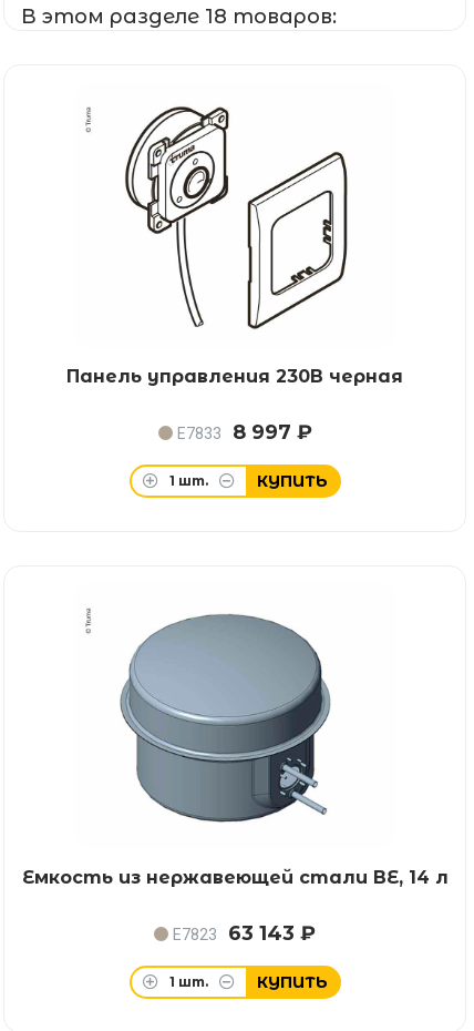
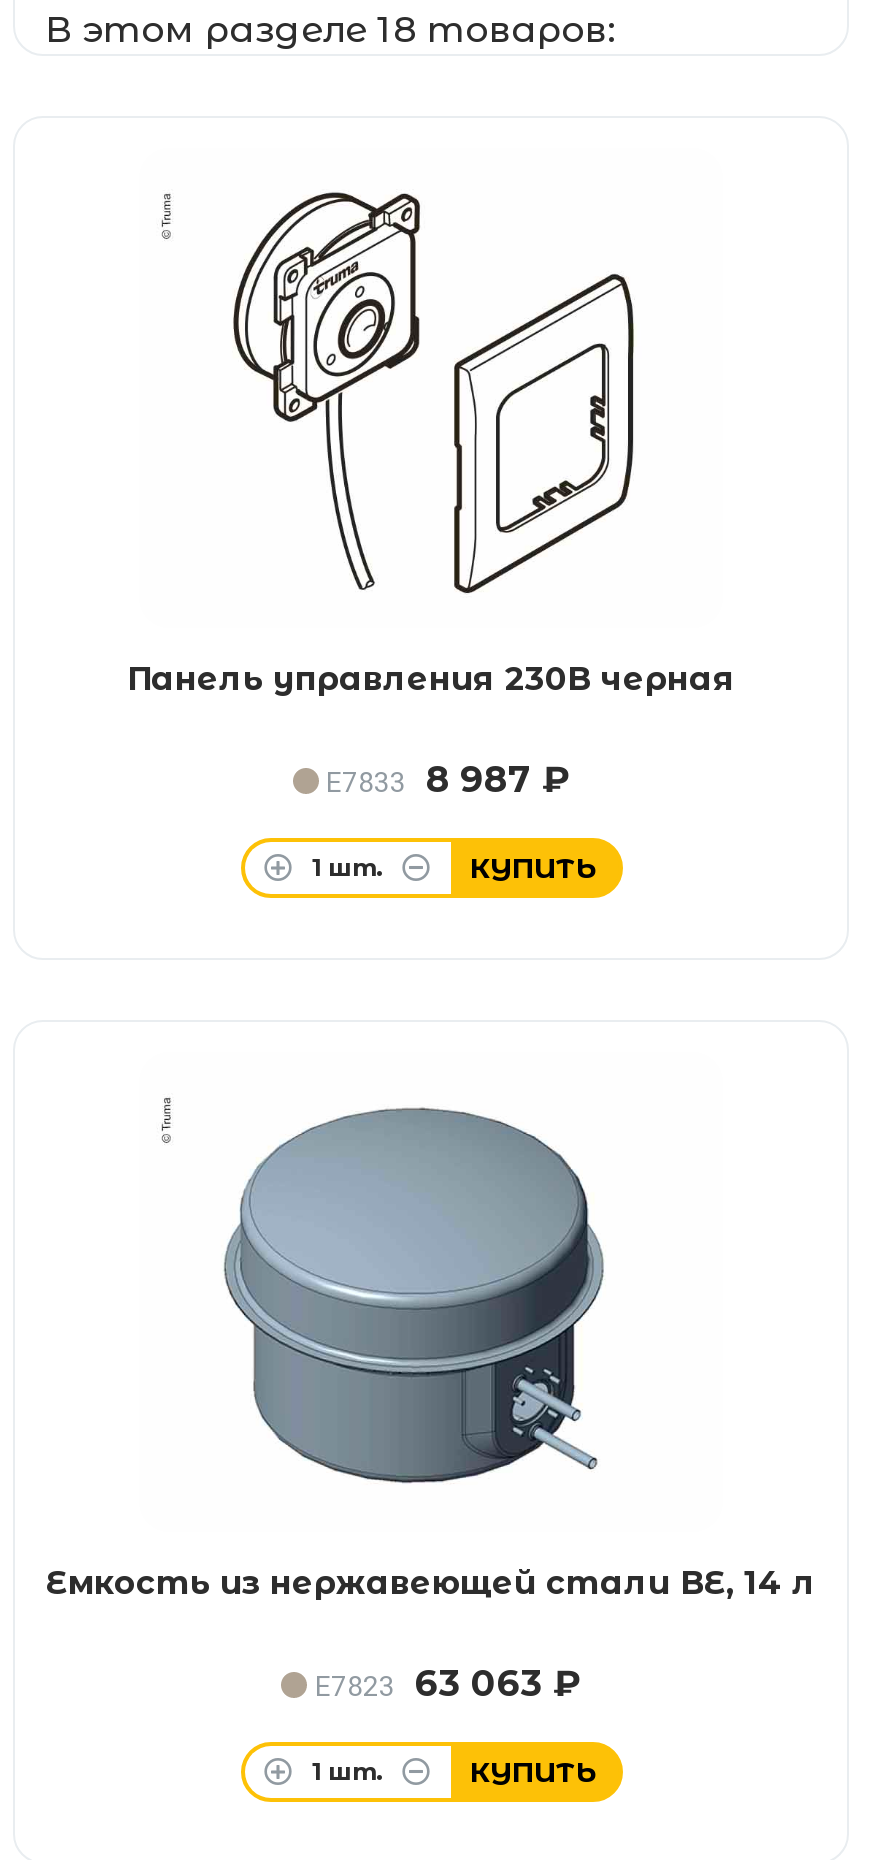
- E7833 8 997 ₽
+ E7833 8 987 ₽

- E7823 63 143 ₽
+ E7823 63 063 ₽
